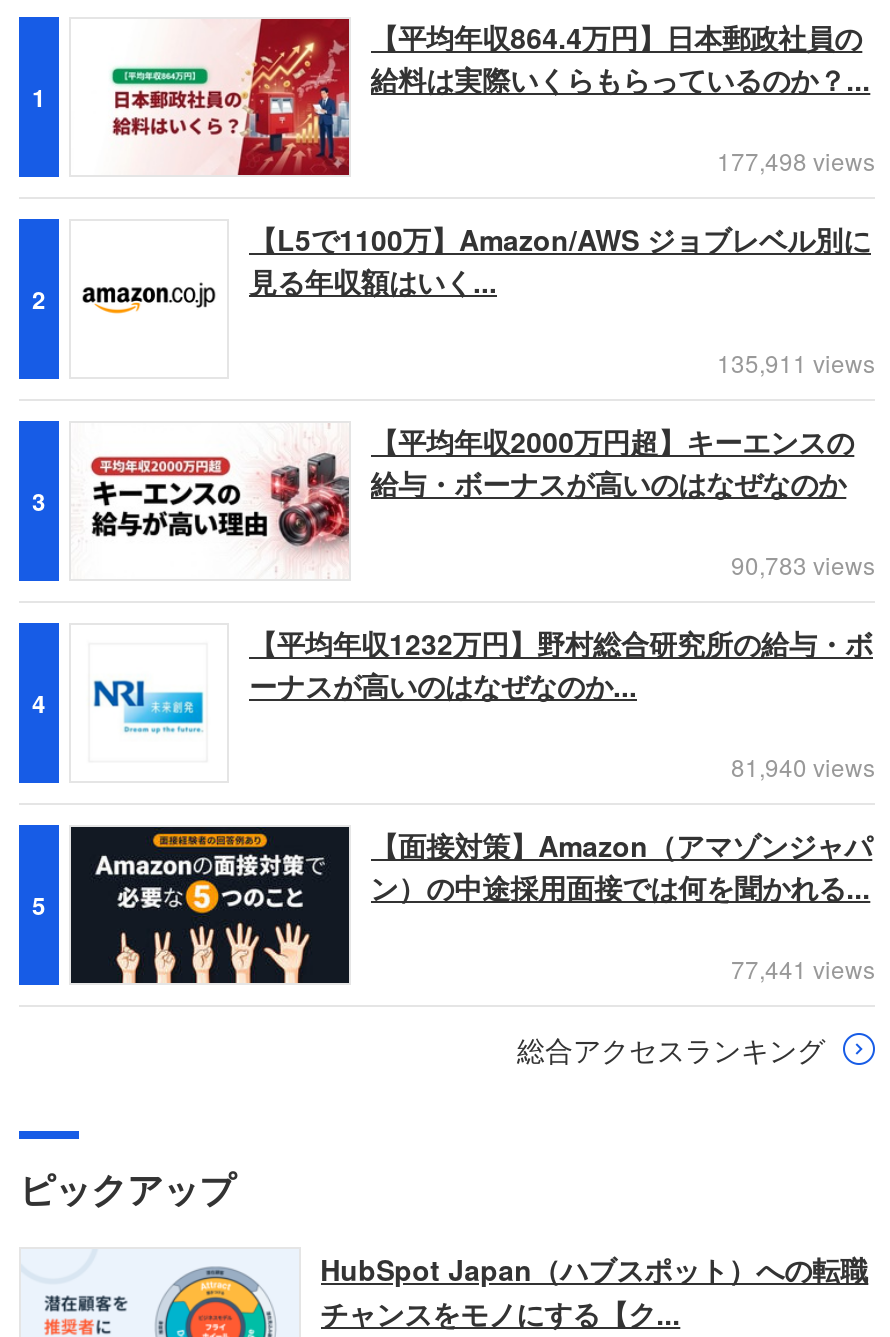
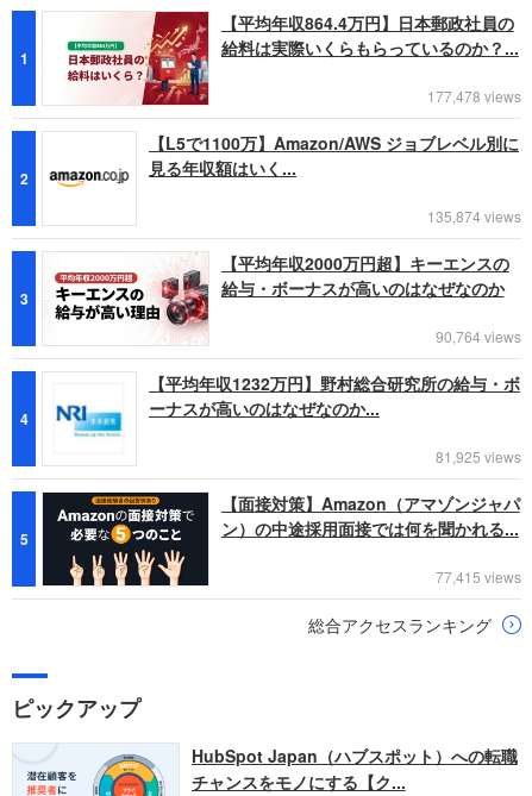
- 177,498 views
+ 177,478 views

- 135,911 views
+ 135,874 views

- 90,783 views
+ 90,764 views

- 81,940 views
+ 81,925 views

- 77,441 views
+ 77,415 views
